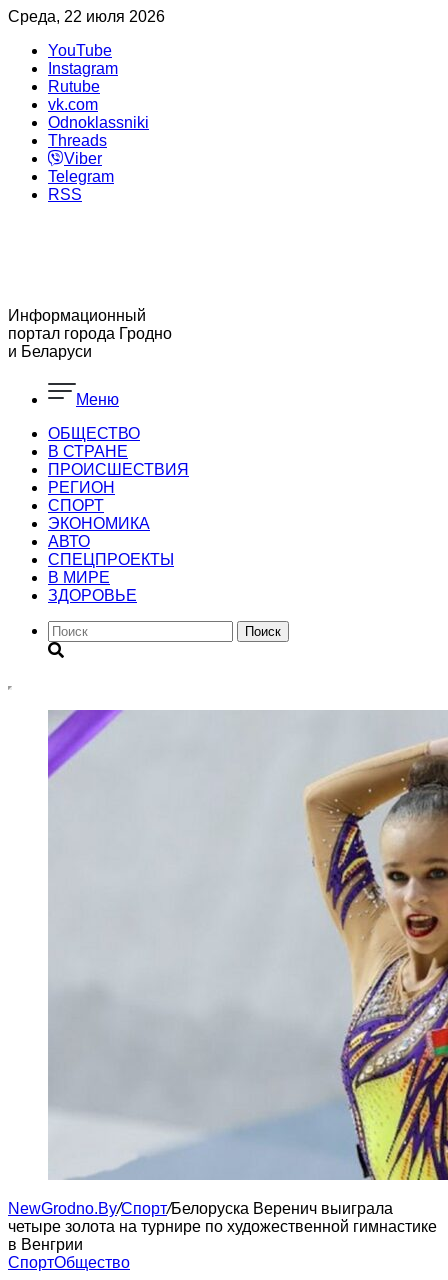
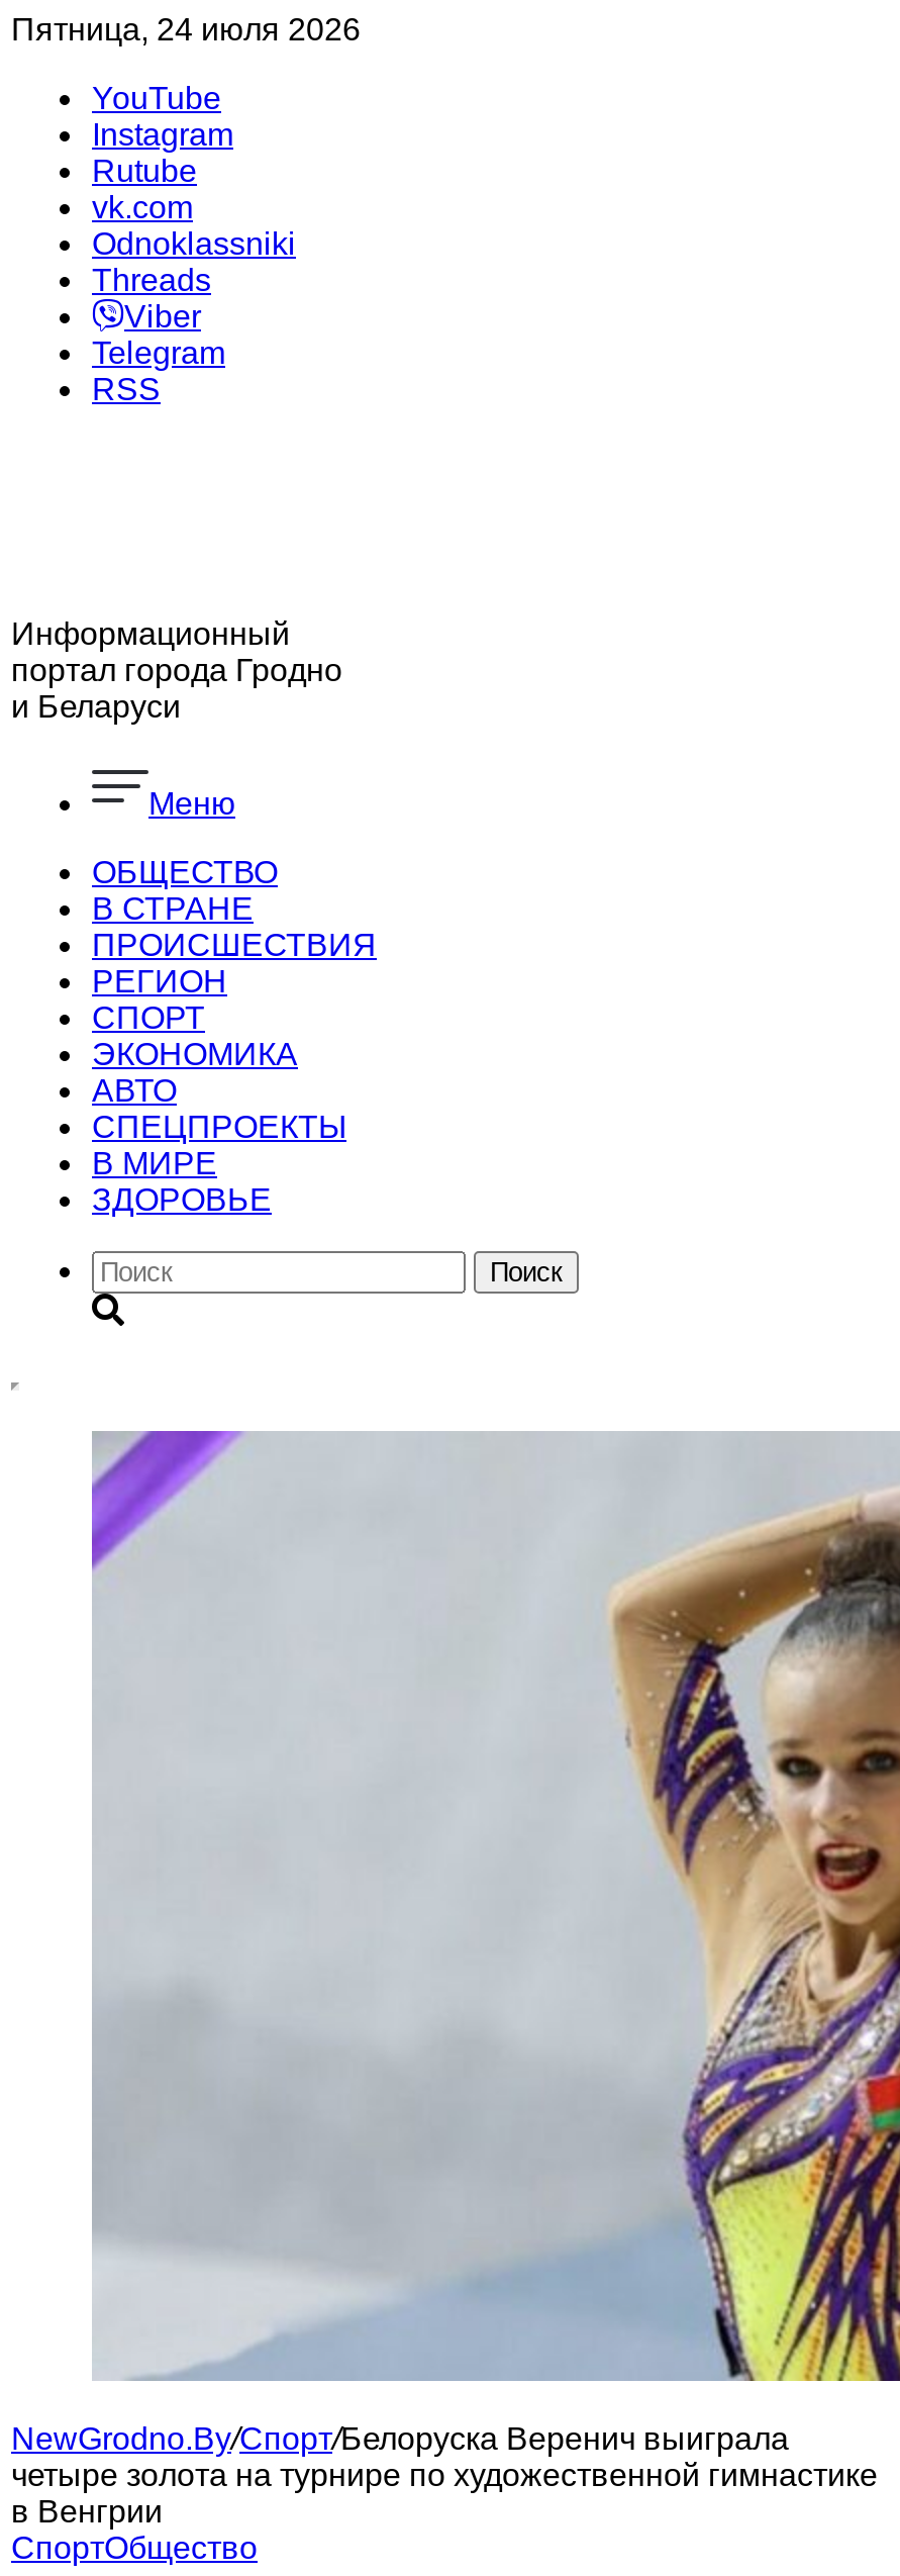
- Среда, 22 июля 2026
+ Пятница, 24 июля 2026
